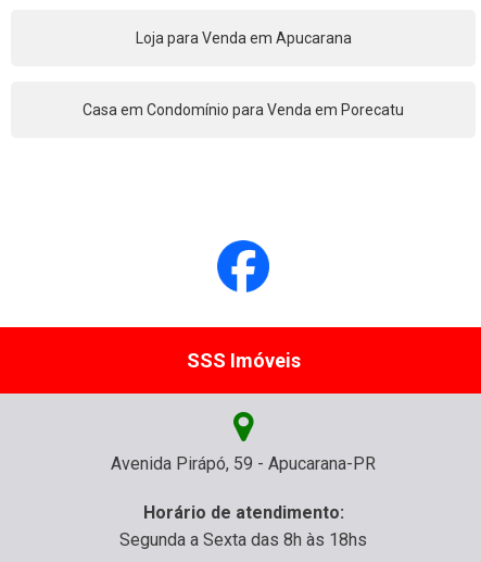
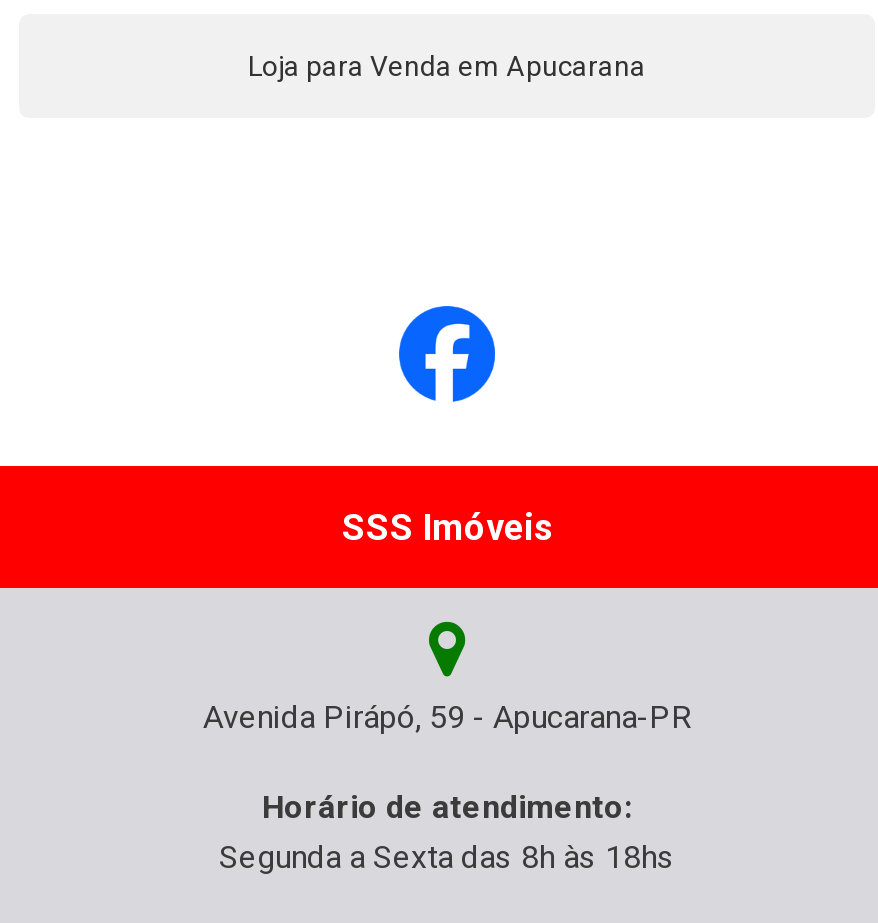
- Casa em Condomínio para Venda em Porecatu
